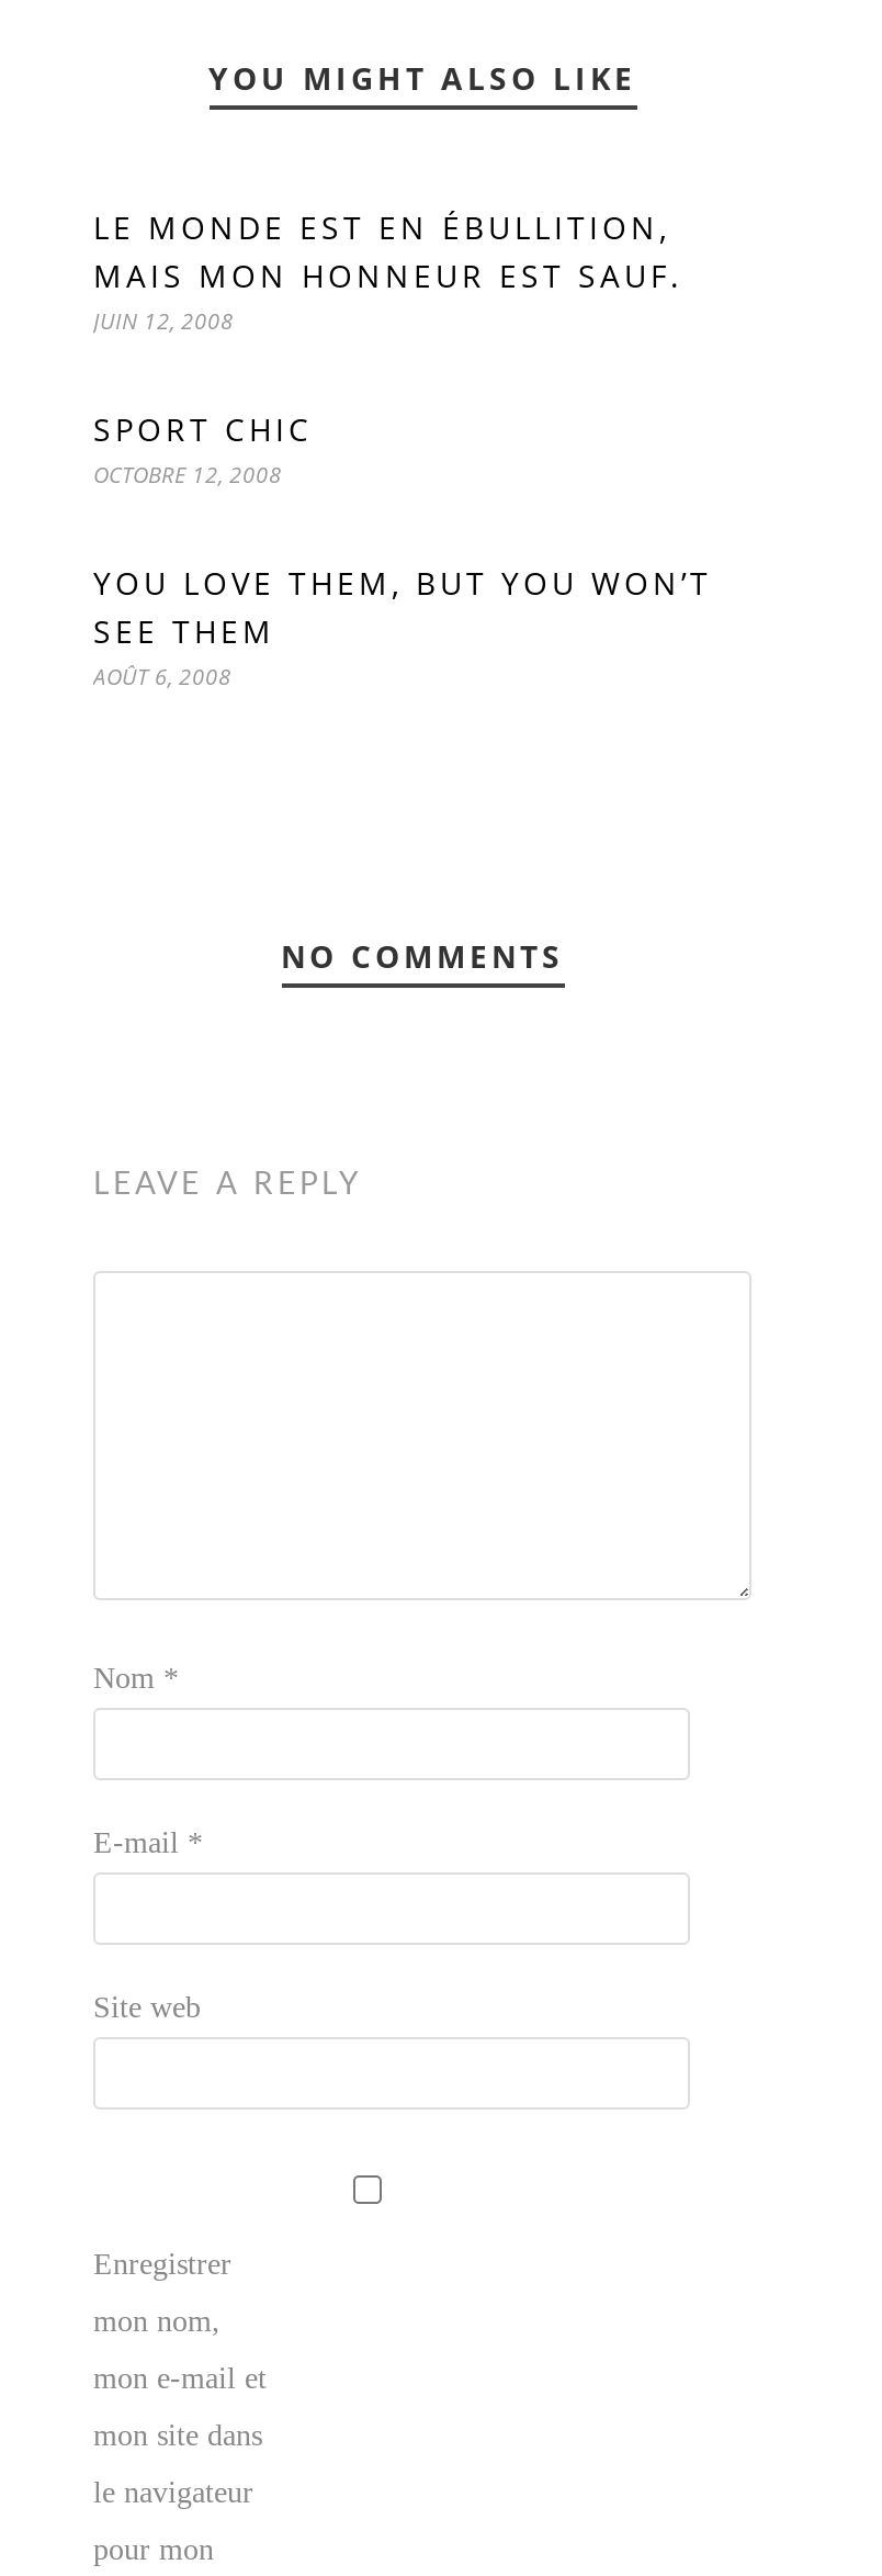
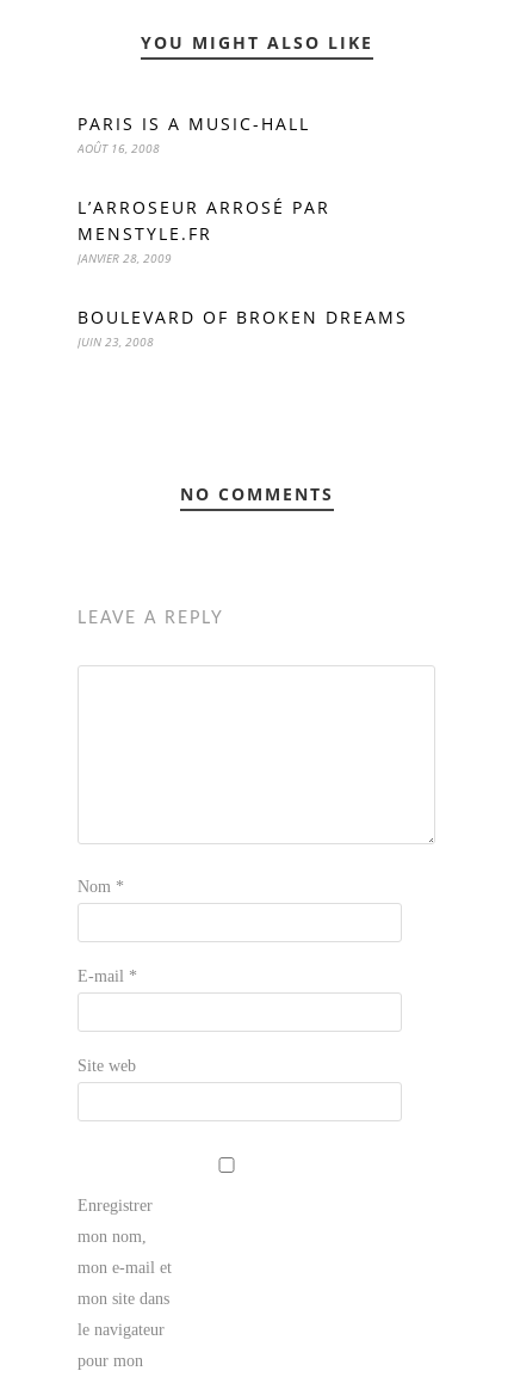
- LE MONDE EST EN ÉBULLITION,
- MAIS MON HONNEUR EST SAUF.
- JUIN 12, 2008
+ PARIS IS A MUSIC-HALL
+ AOÛT 16, 2008

- SPORT CHIC
- OCTOBRE 12, 2008
+ L’ARROSEUR ARROSÉ PAR
+ MENSTYLE.FR
+ JANVIER 28, 2009

- YOU LOVE THEM, BUT YOU WON’T
- SEE THEM
- AOÛT 6, 2008
+ BOULEVARD OF BROKEN DREAMS
+ JUIN 23, 2008
